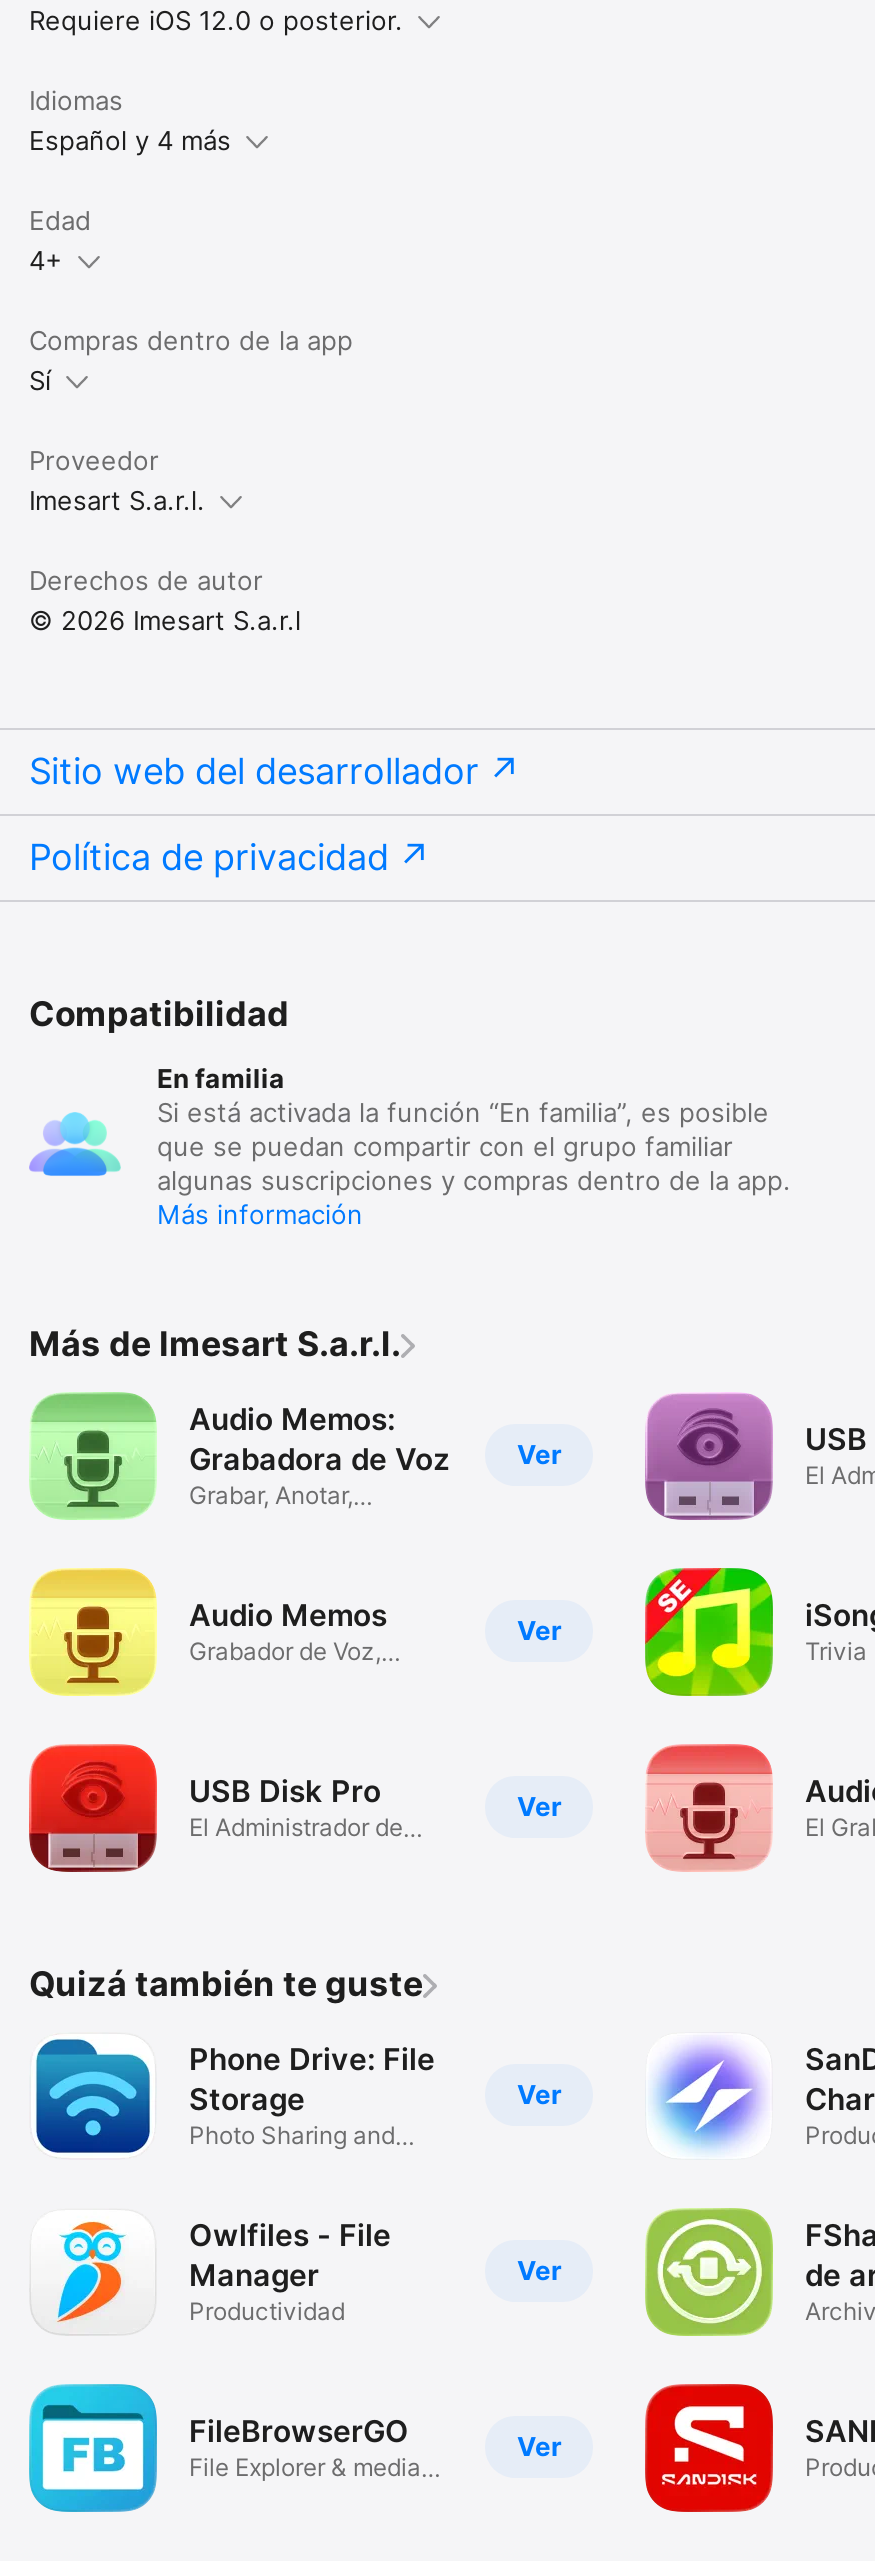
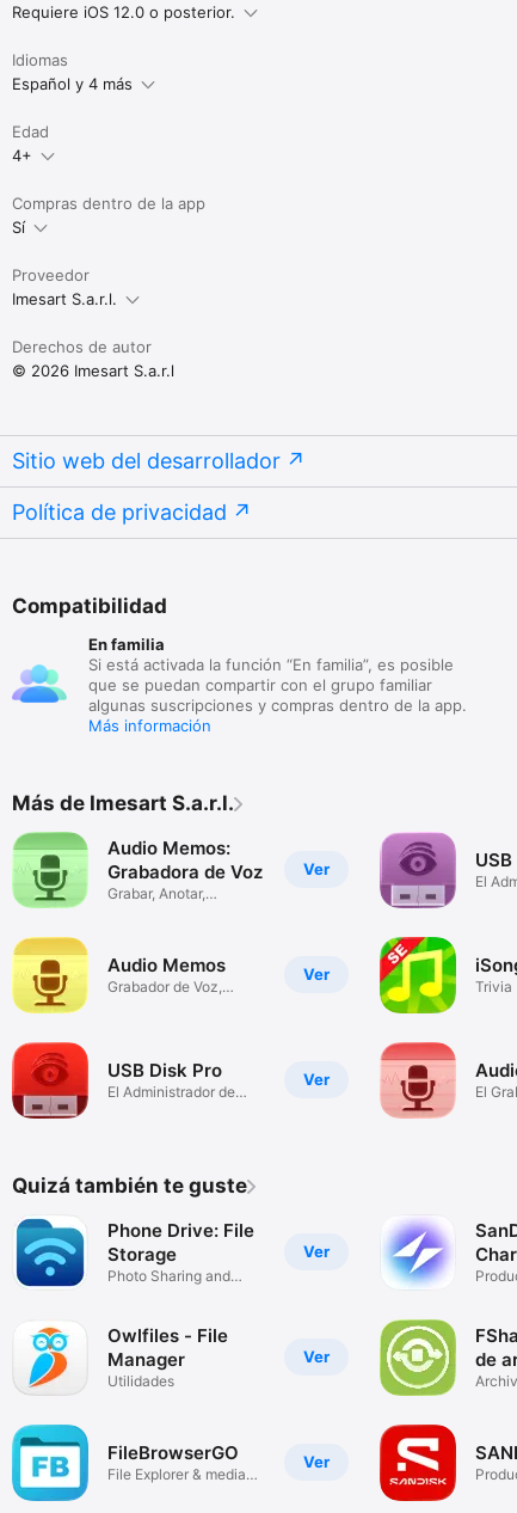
- Productividad
+ Utilidades
